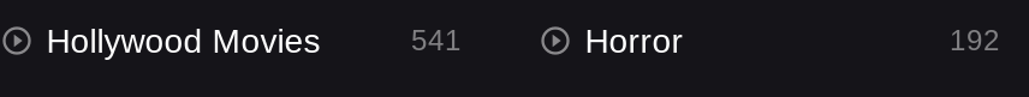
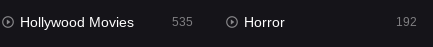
- 541
+ 535
